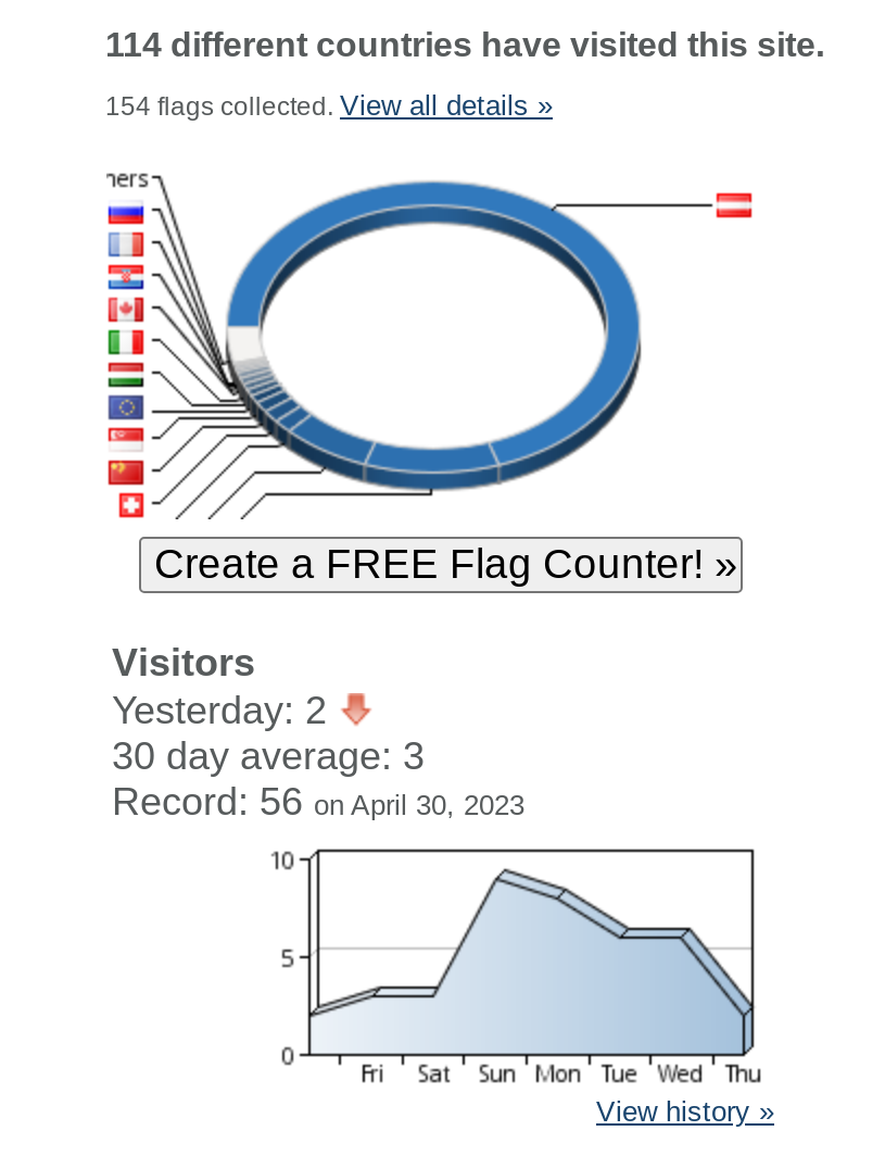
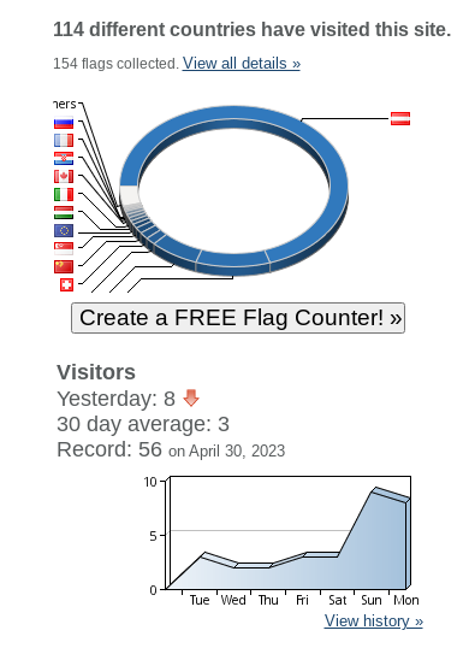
- Yesterday: 2
+ Yesterday: 8

- [image]
+ [image]
